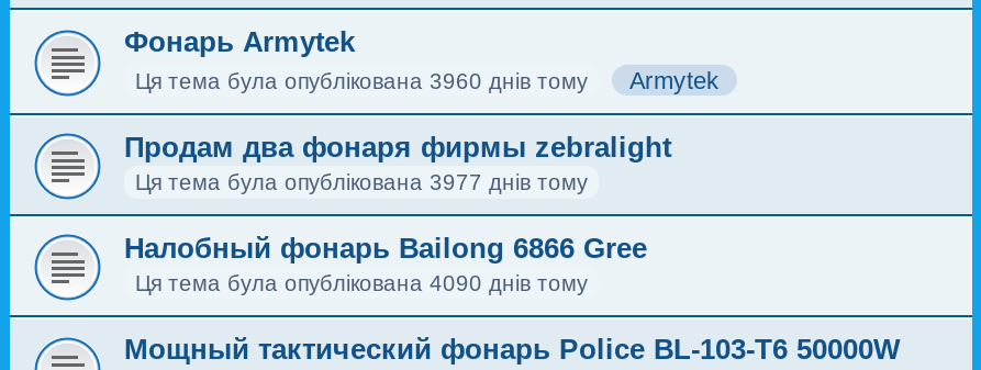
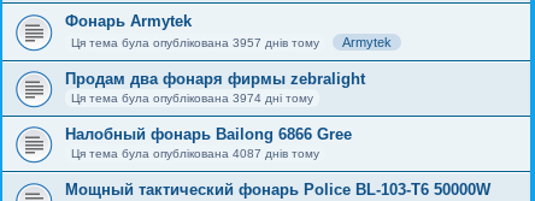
- Ця тема була опублікована 3960 днів тому
+ Ця тема була опублікована 3957 днів тому

- Ця тема була опублікована 3977 днів тому
+ Ця тема була опублікована 3974 дні тому

- Ця тема була опублікована 4090 днів тому
+ Ця тема була опублікована 4087 днів тому
